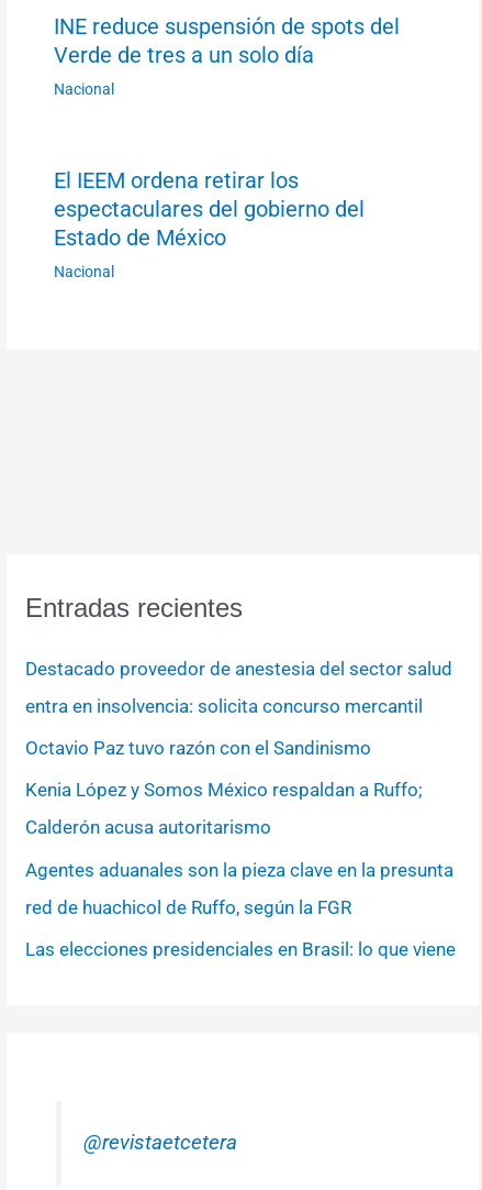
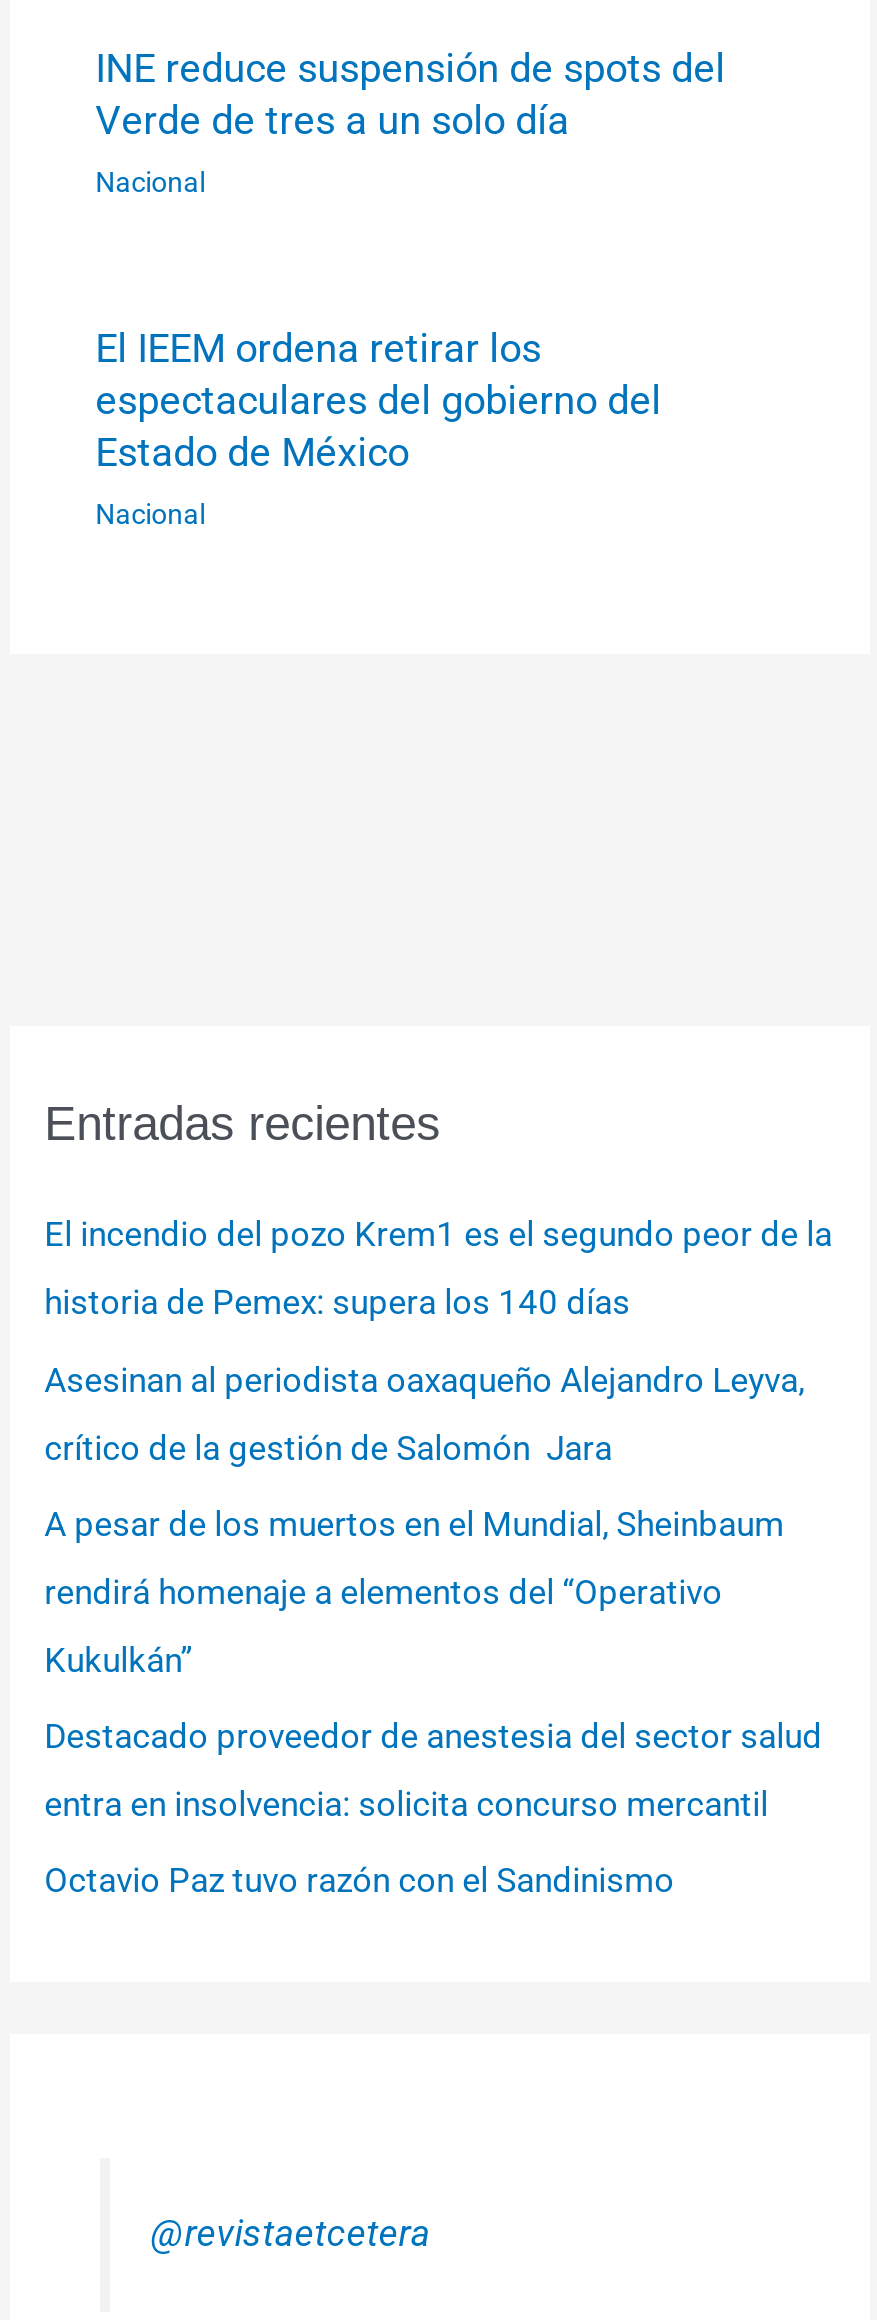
+ El incendio del pozo Krem1 es el segundo peor de la
+ historia de Pemex: supera los 140 días
+ Asesinan al periodista oaxaqueño Alejandro Leyva,
+ crítico de la gestión de Salomón Jara
+ A pesar de los muertos en el Mundial, Sheinbaum
+ rendirá homenaje a elementos del “Operativo
+ Kukulkán”

moved down: Destacado proveedor de anestesia del sector salud | entra en insolvencia: solicita concurso mercantil | Octavio Paz tuvo razón con el Sandinismo

- Kenia López y Somos México respaldan a Ruffo;
- Calderón acusa autoritarismo
- Agentes aduanales son la pieza clave en la presunta
- red de huachicol de Ruffo, según la FGR
- Las elecciones presidenciales en Brasil: lo que viene
